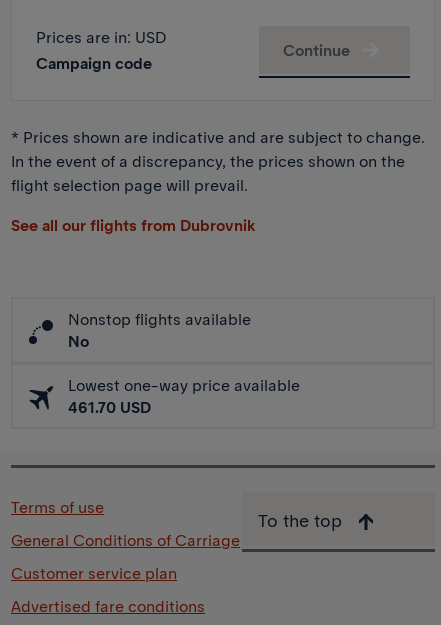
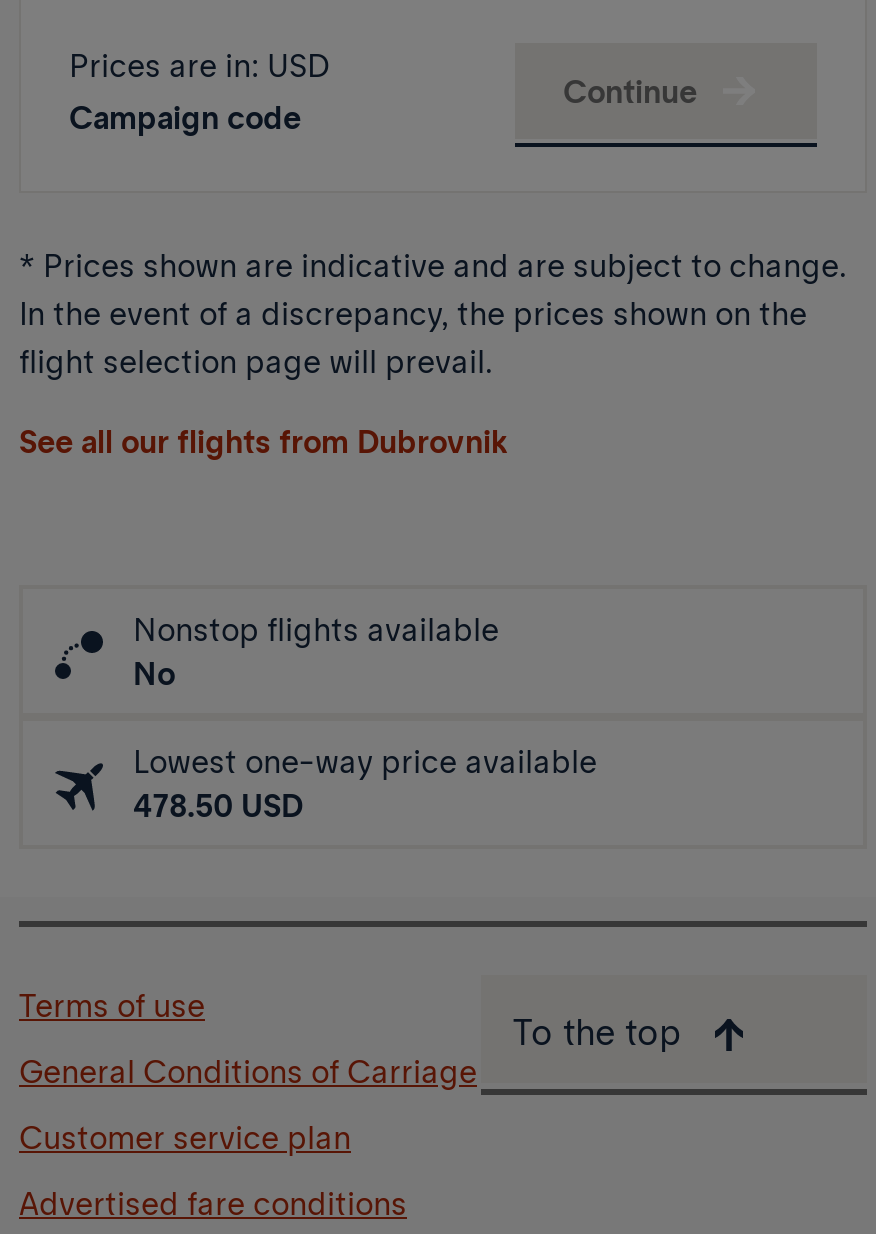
- 461.70 USD
+ 478.50 USD
